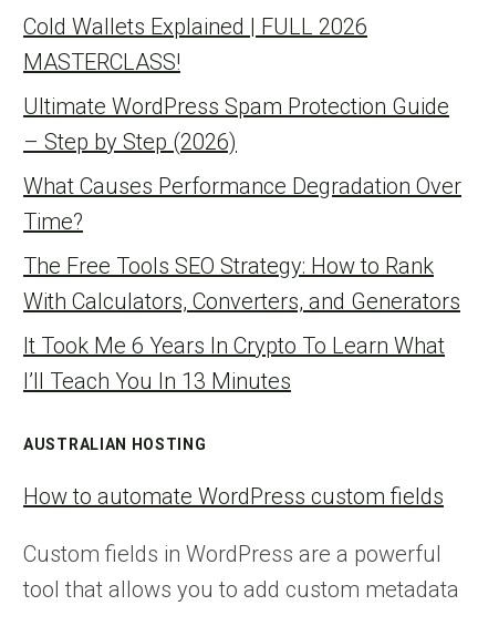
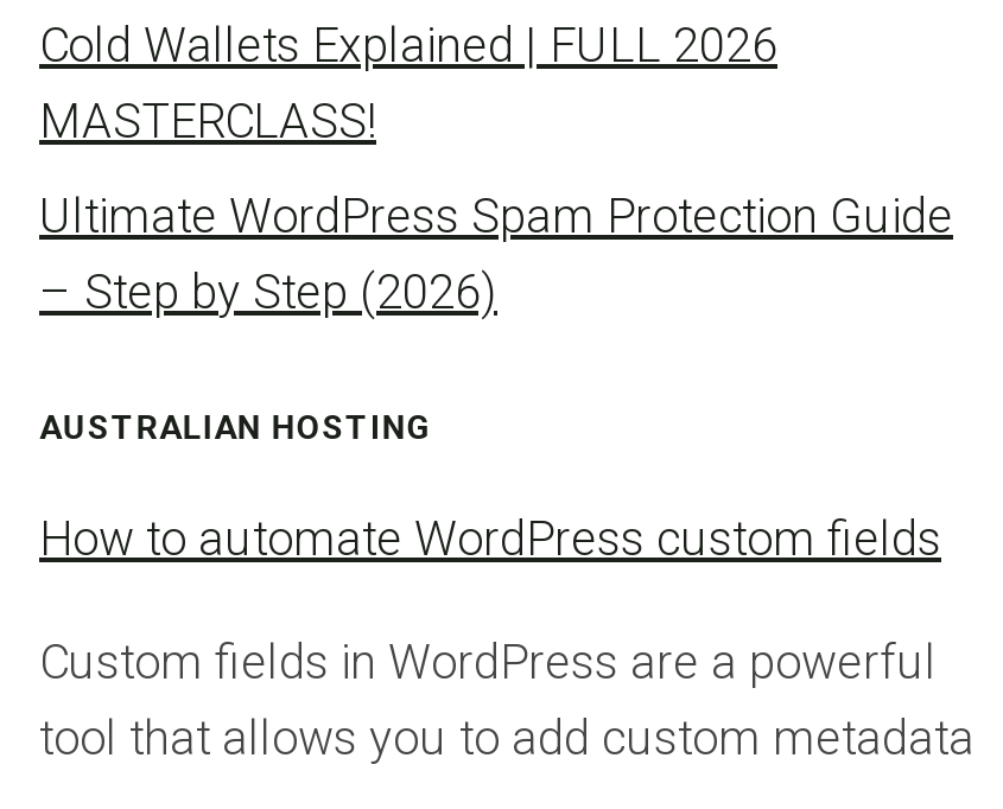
- What Causes Performance Degradation Over
- Time?
- The Free Tools SEO Strategy: How to Rank
- With Calculators, Converters, and Generators
- It Took Me 6 Years In Crypto To Learn What
- I’ll Teach You In 13 Minutes
